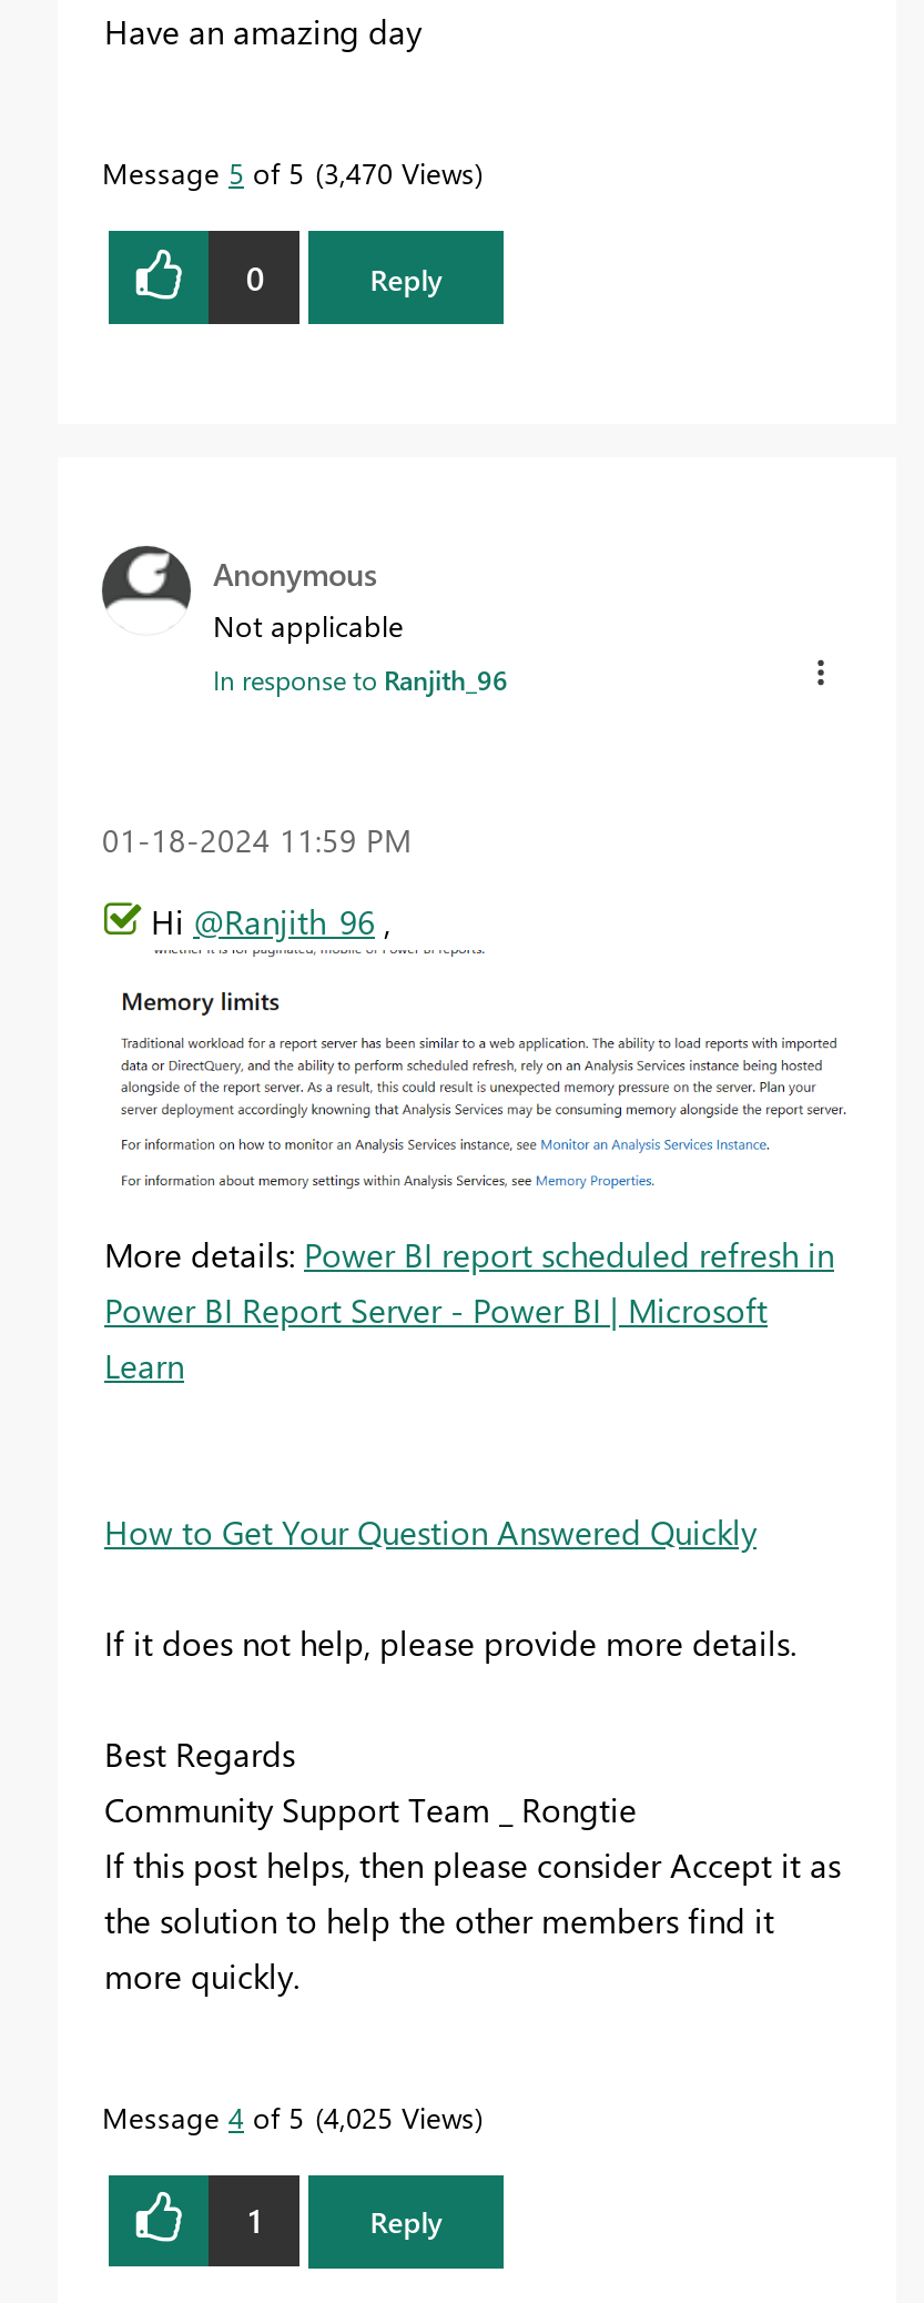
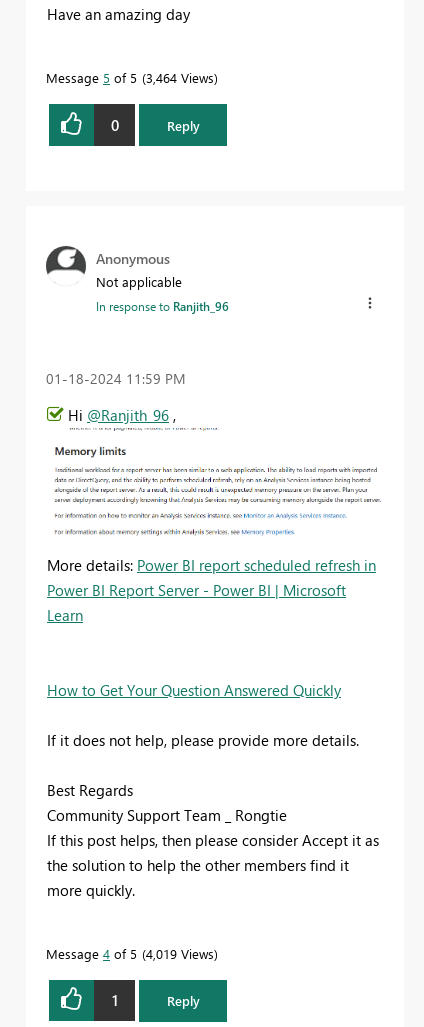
- Message 5 of 5 3,470 Views
+ Message 5 of 5 3,464 Views

- Message 4 of 5 4,025 Views
+ Message 4 of 5 4,019 Views
